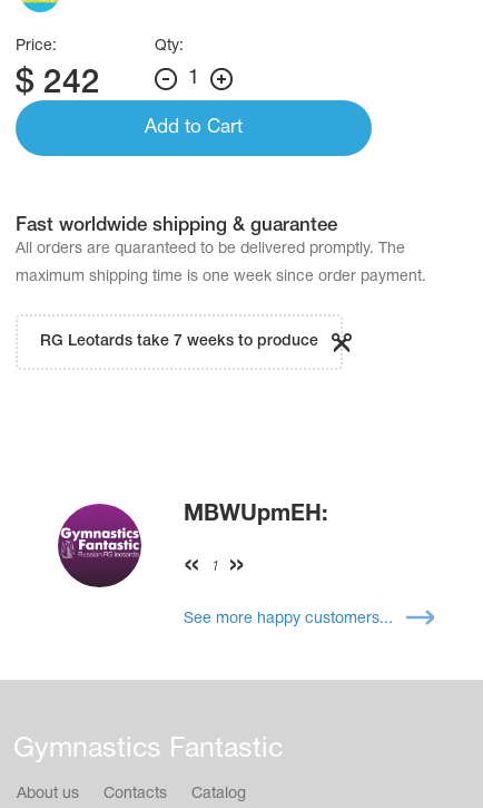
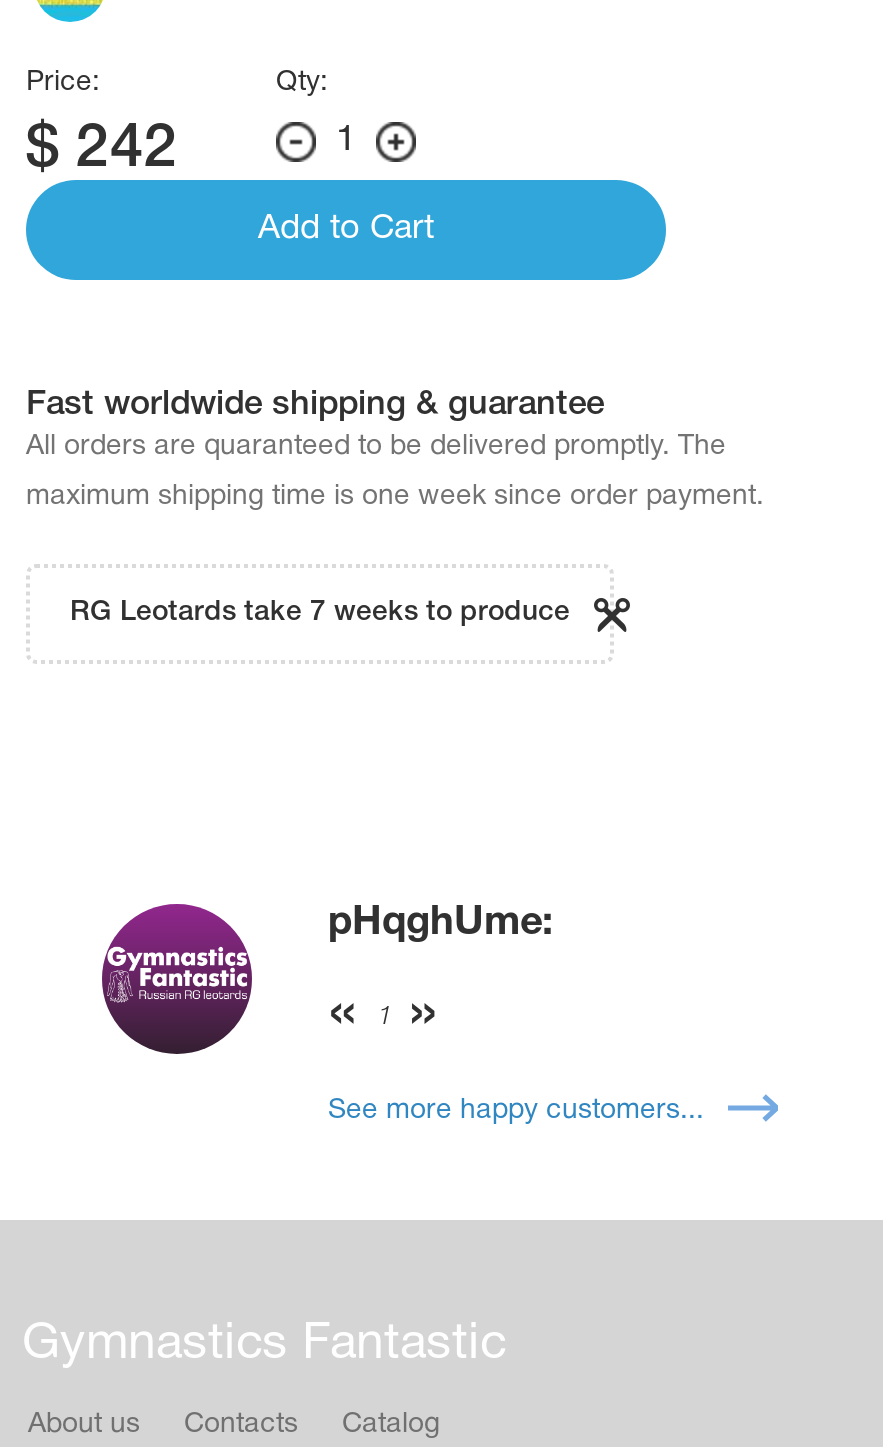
- MBWUpmEH:
+ pHqghUme:
